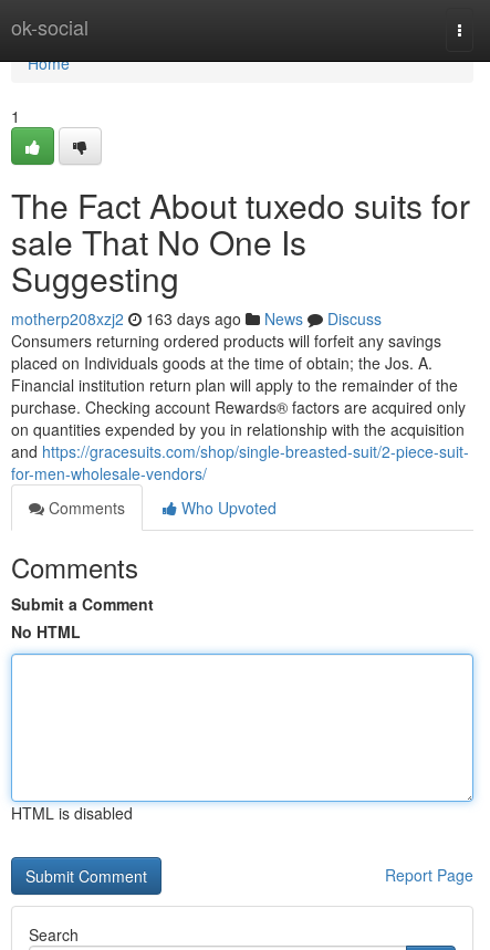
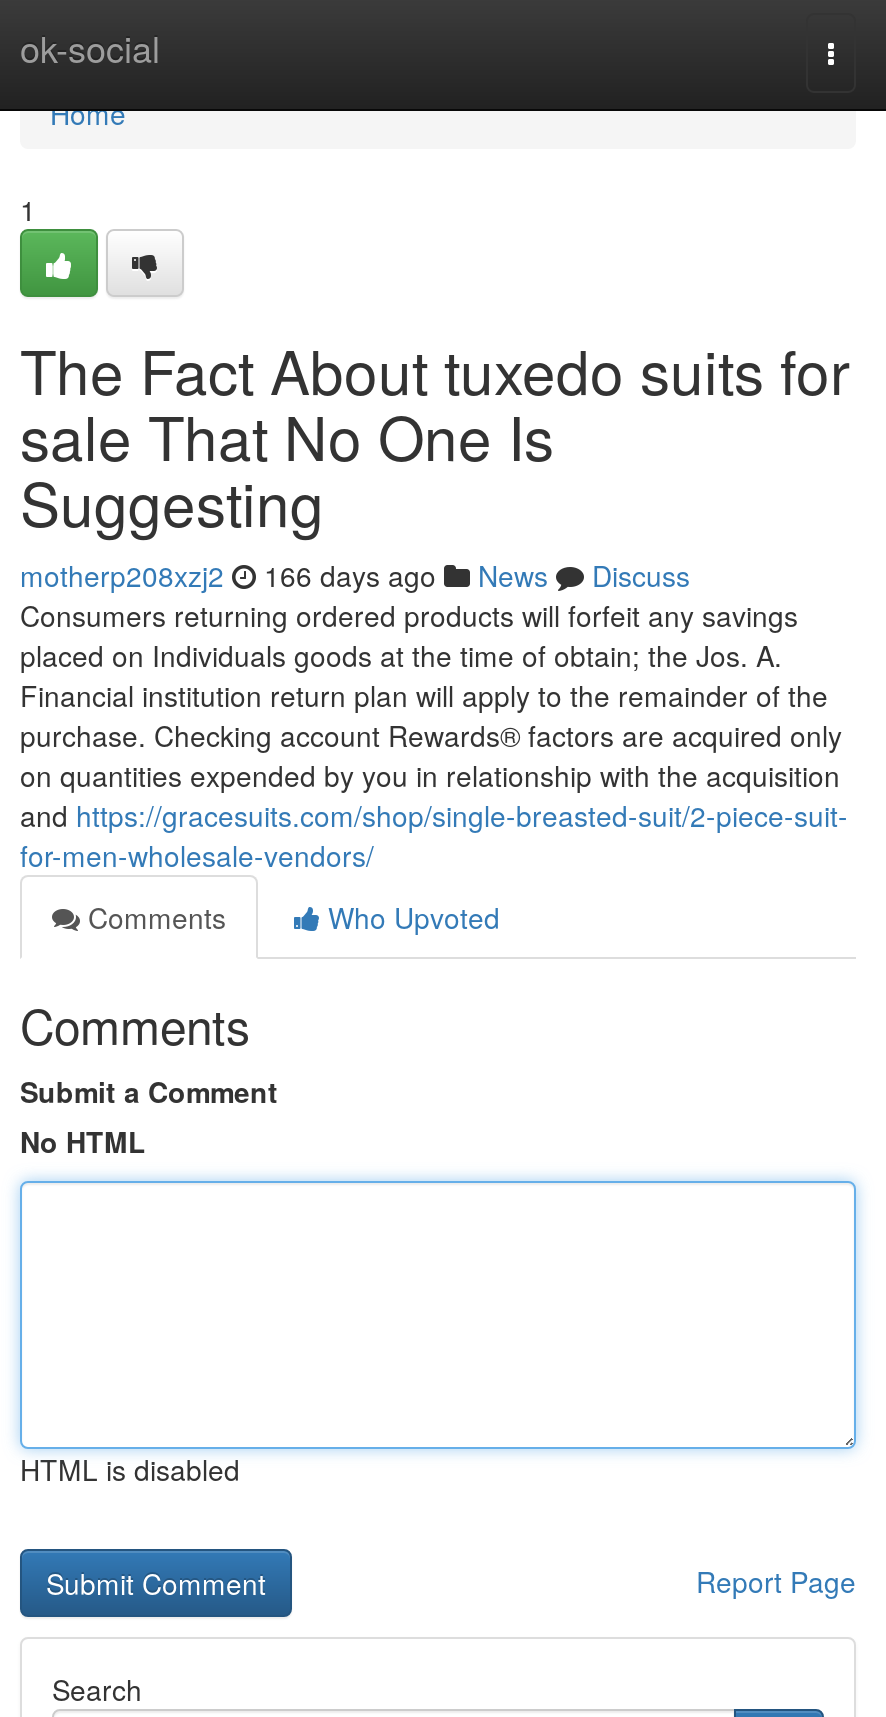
- motherp208xzj2 163 days ago News Discuss
+ motherp208xzj2 166 days ago News Discuss
